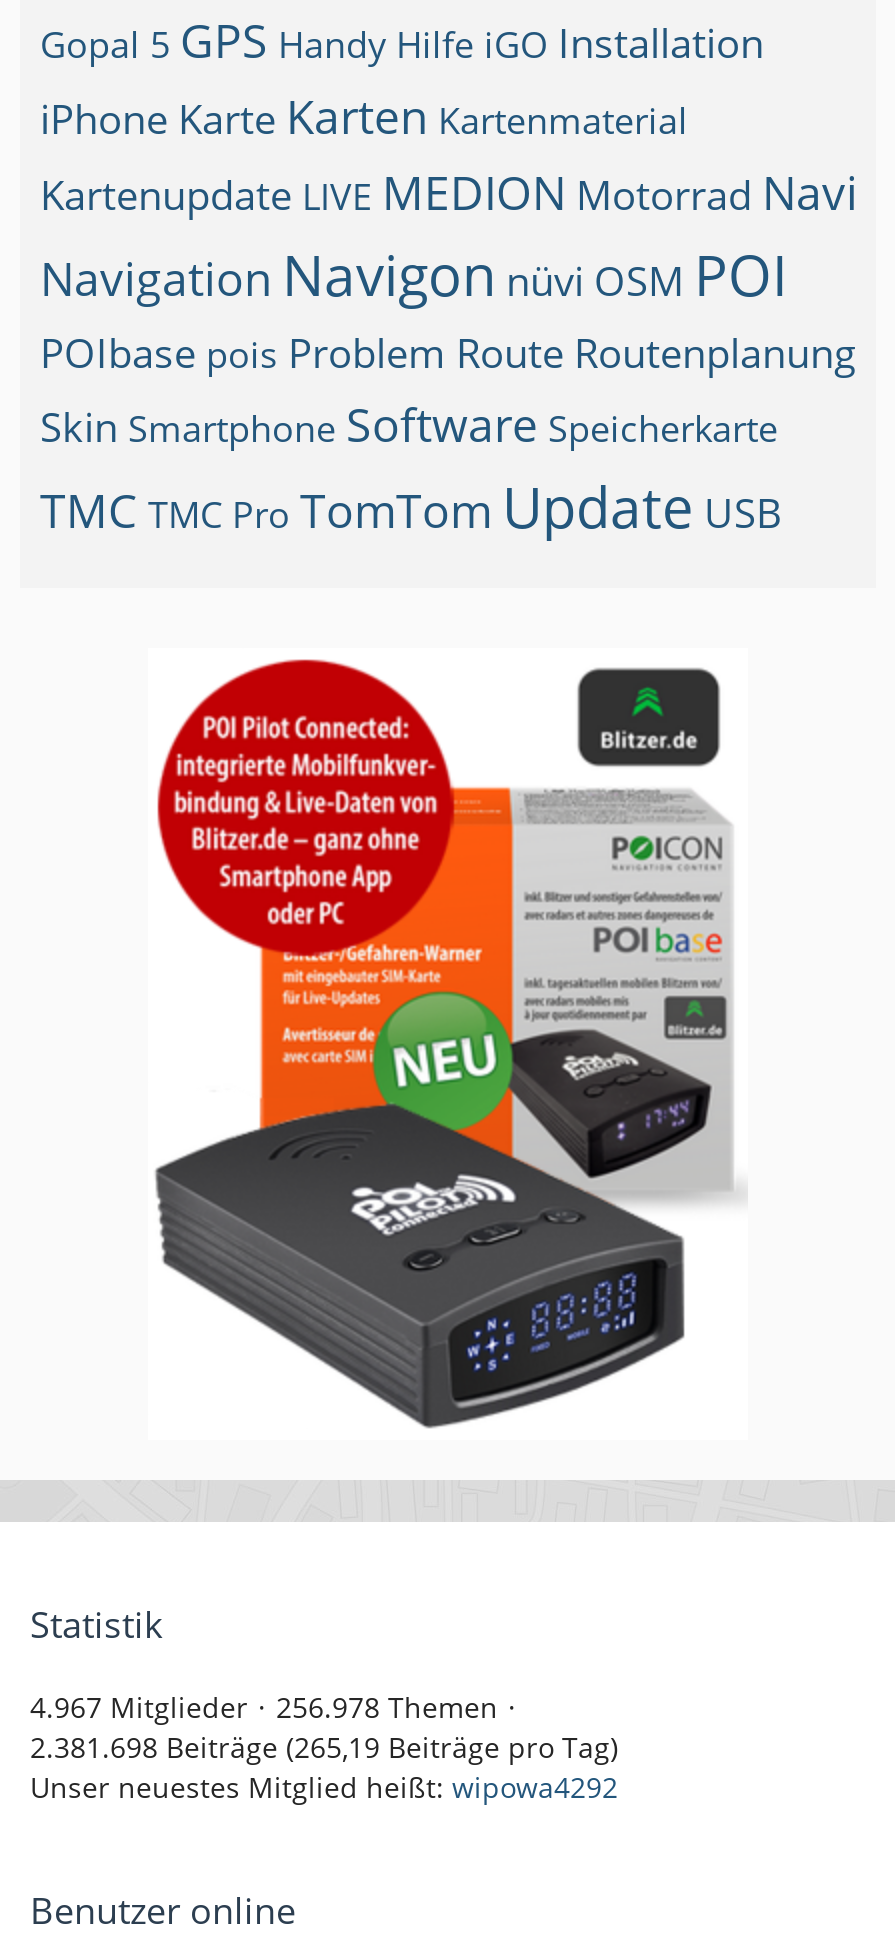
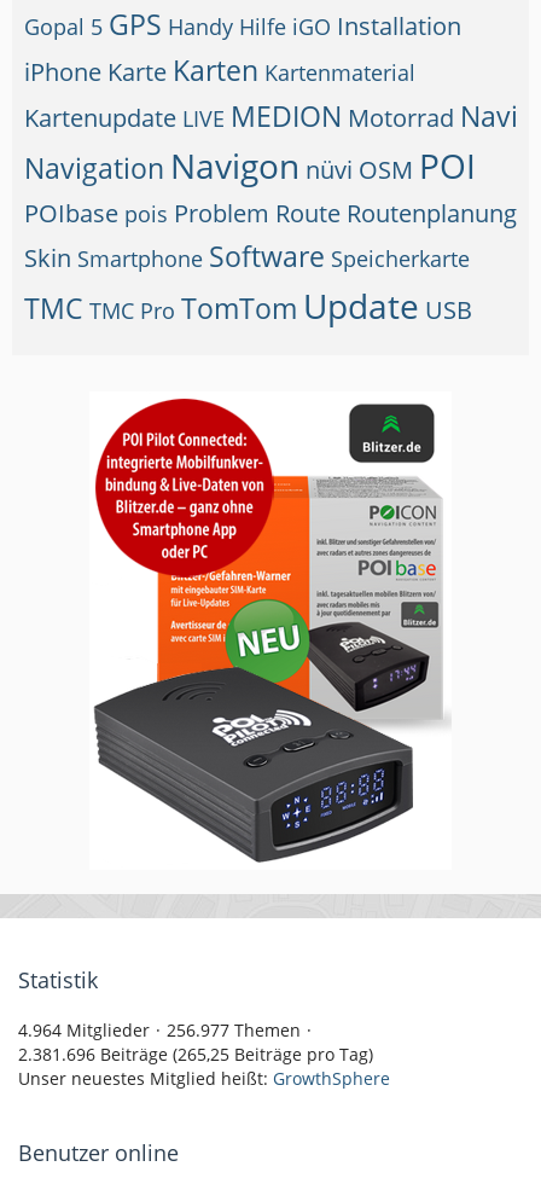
- 4.967 Mitglieder
+ 4.964 Mitglieder

- 256.978 Themen
+ 256.977 Themen

- 2.381.698 Beiträge (265,19 Beiträge pro Tag)
+ 2.381.696 Beiträge (265,25 Beiträge pro Tag)

- Unser neuestes Mitglied heißt: wipowa4292
+ Unser neuestes Mitglied heißt: GrowthSphere
